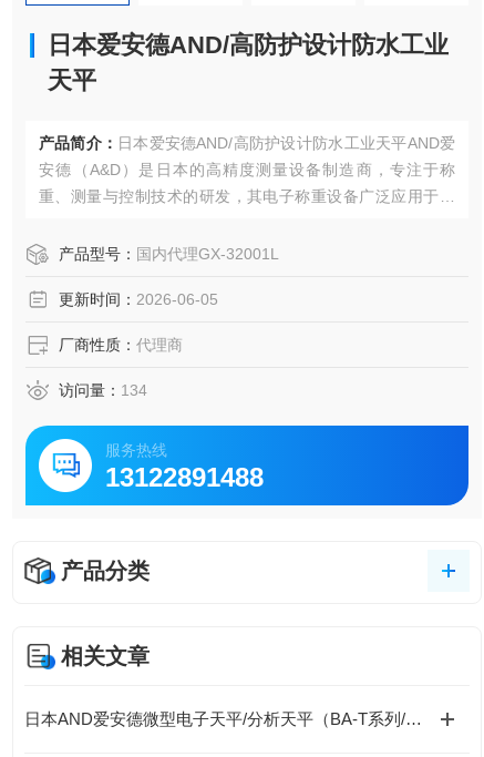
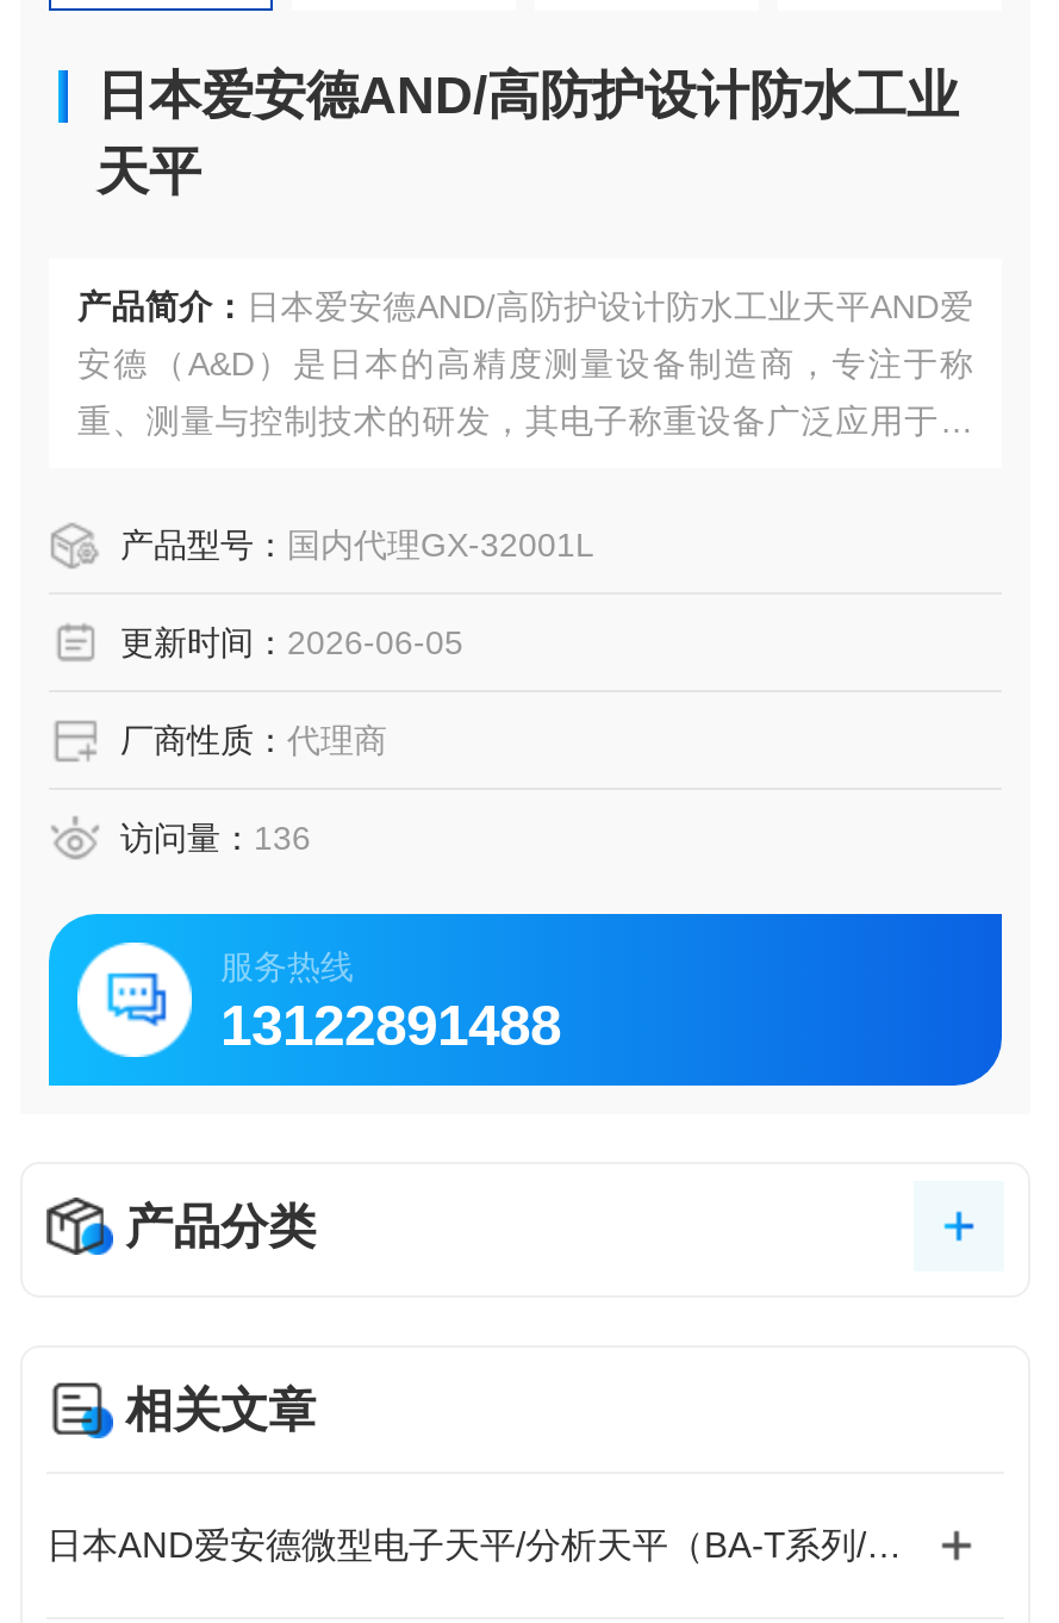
- 访问量：134
+ 访问量：136
